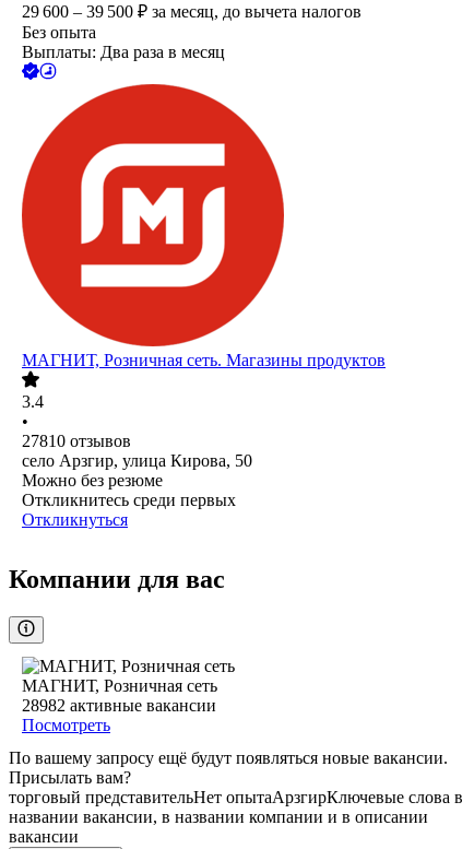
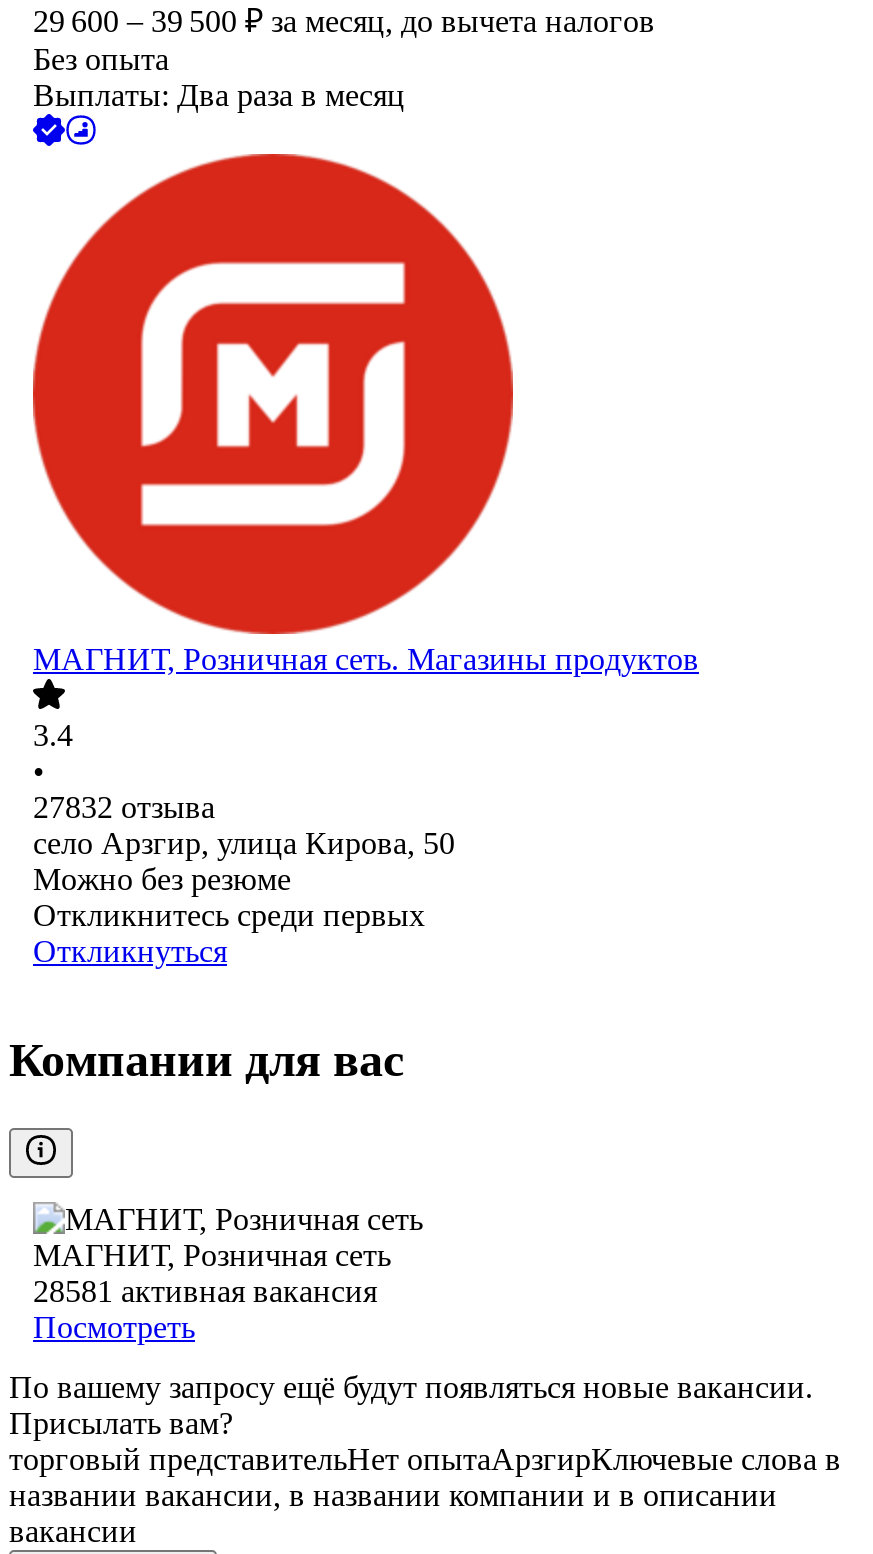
- 27810 отзывов
+ 27832 отзыва

- 28982 активные вакансии
+ 28581 активная вакансия
